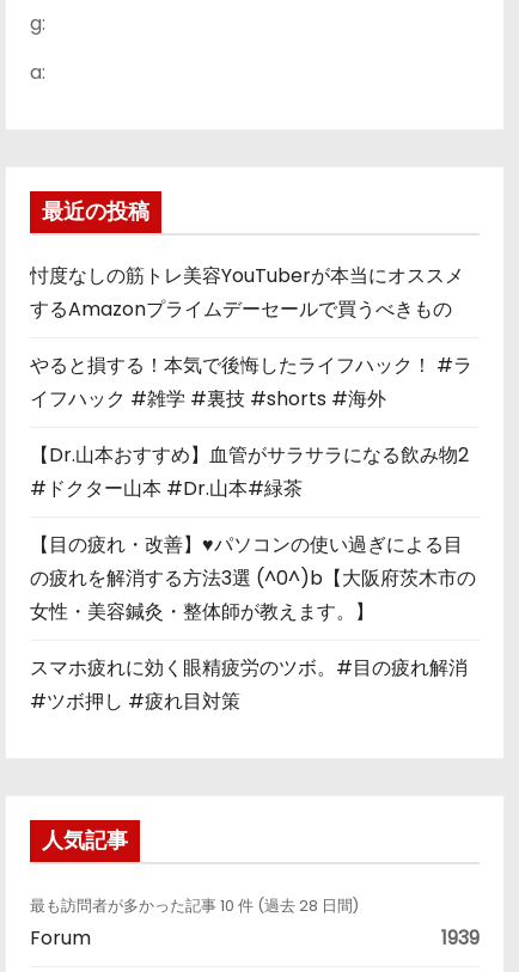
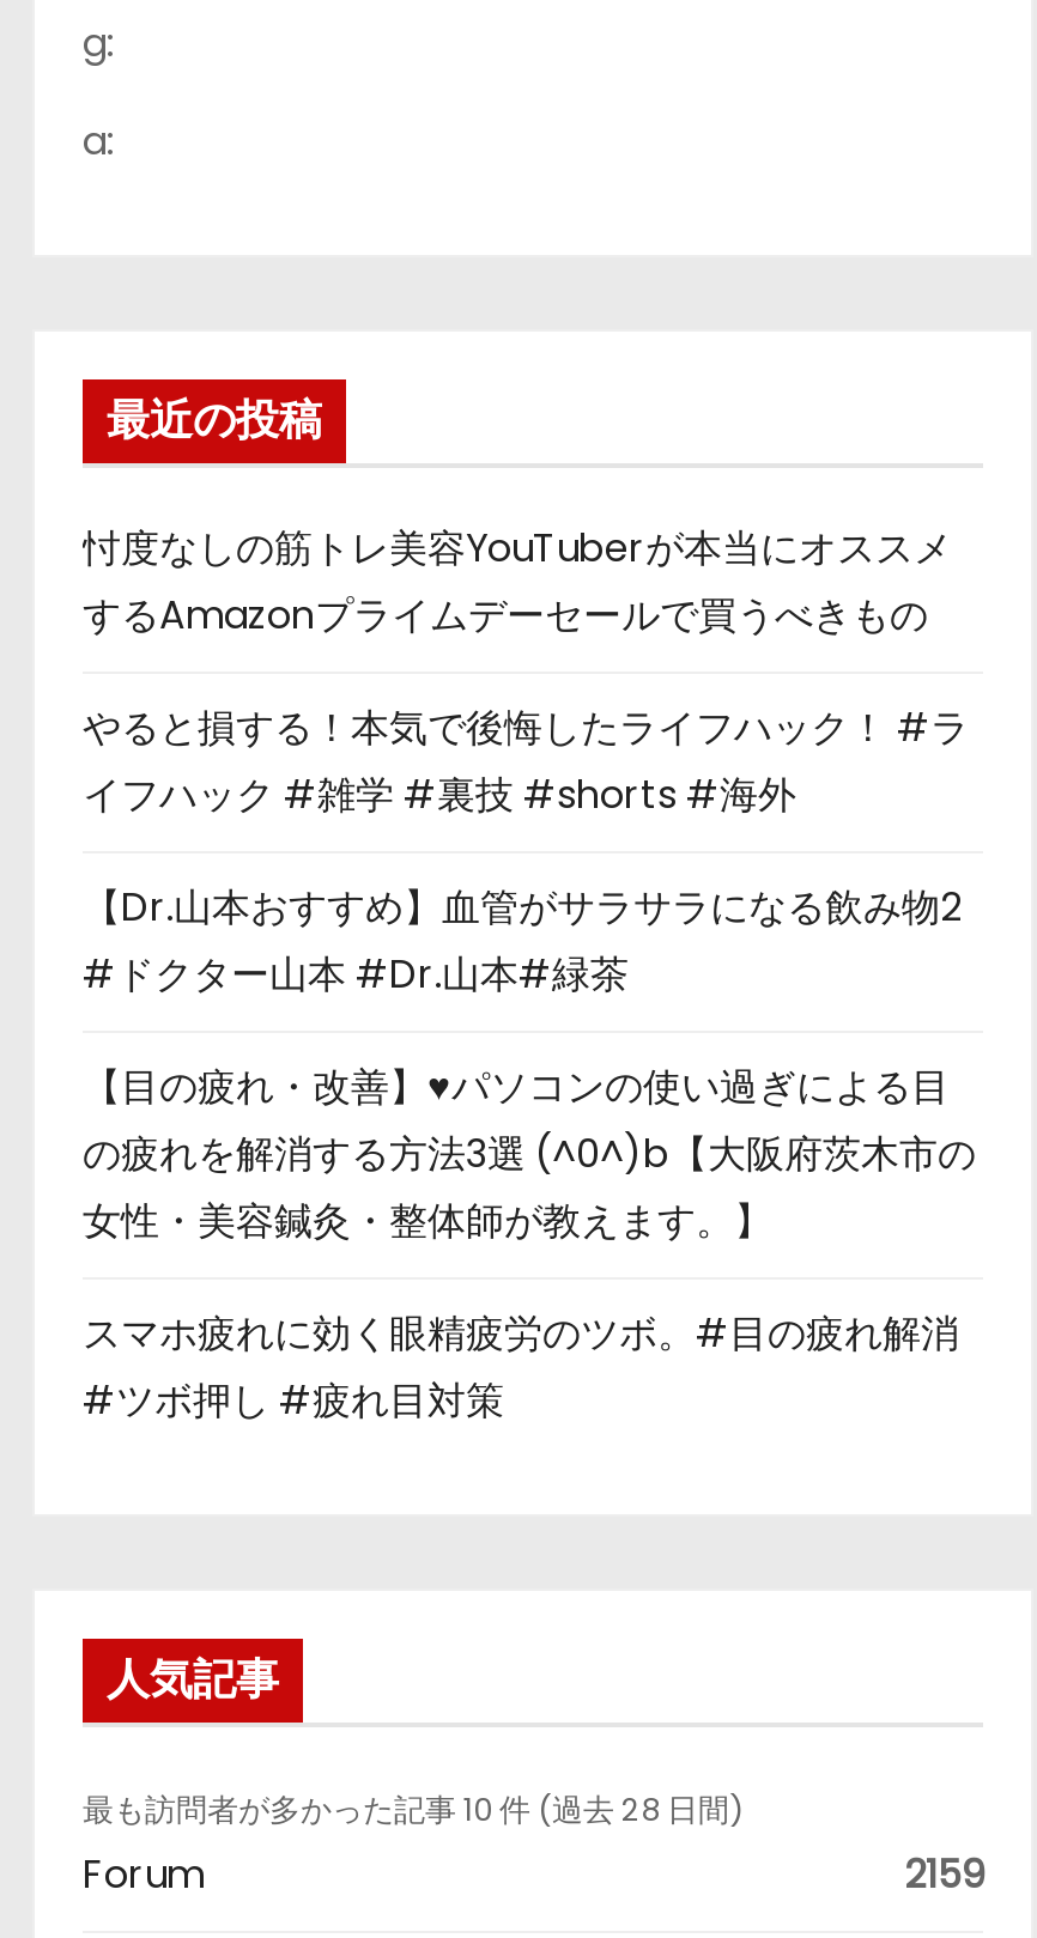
- 1939
+ 2159
